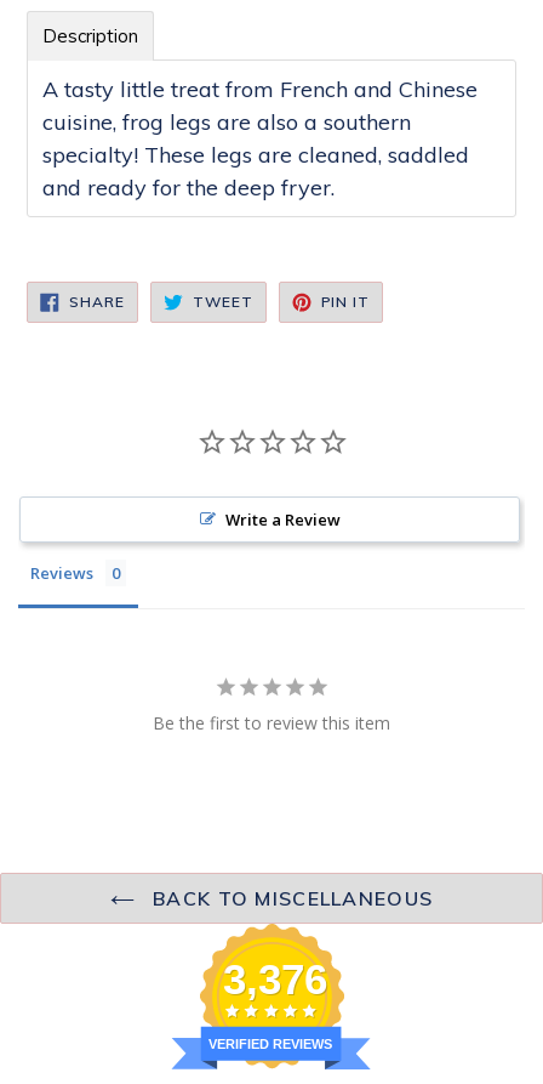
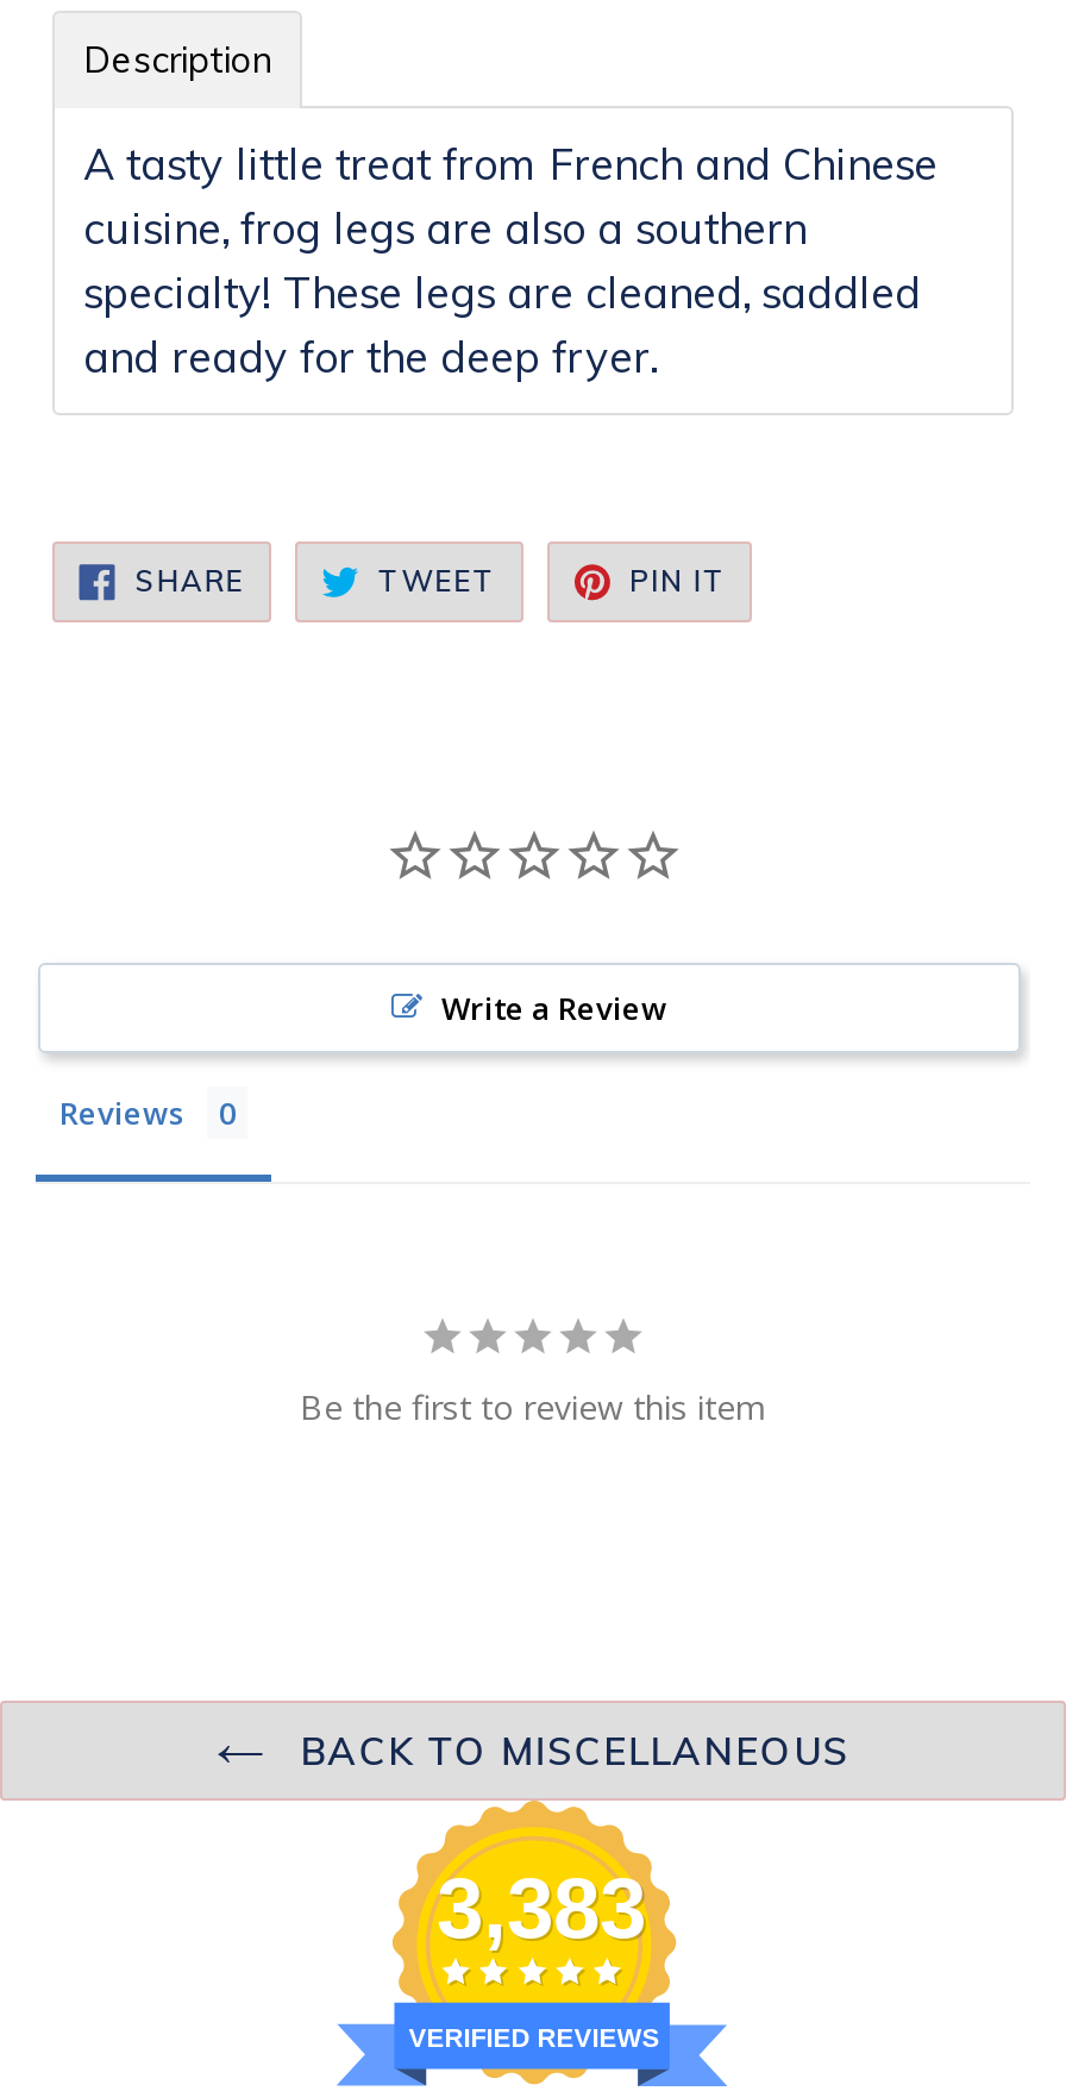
- 3,376
+ 3,383
